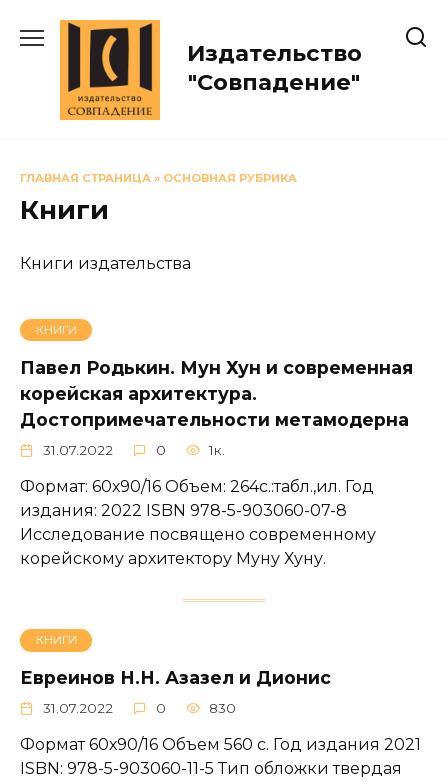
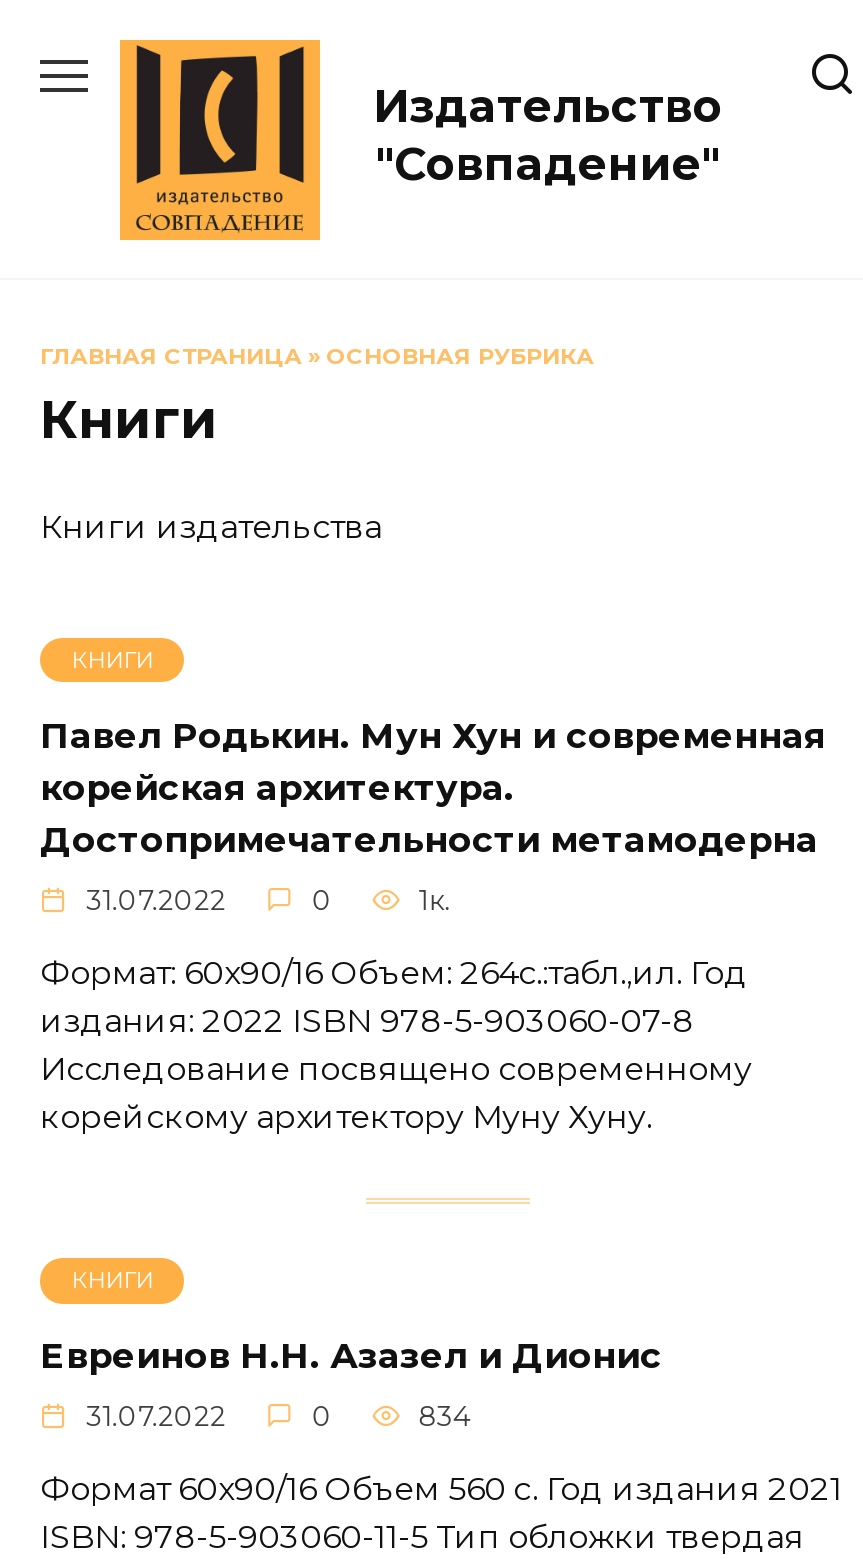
- 830
+ 834
